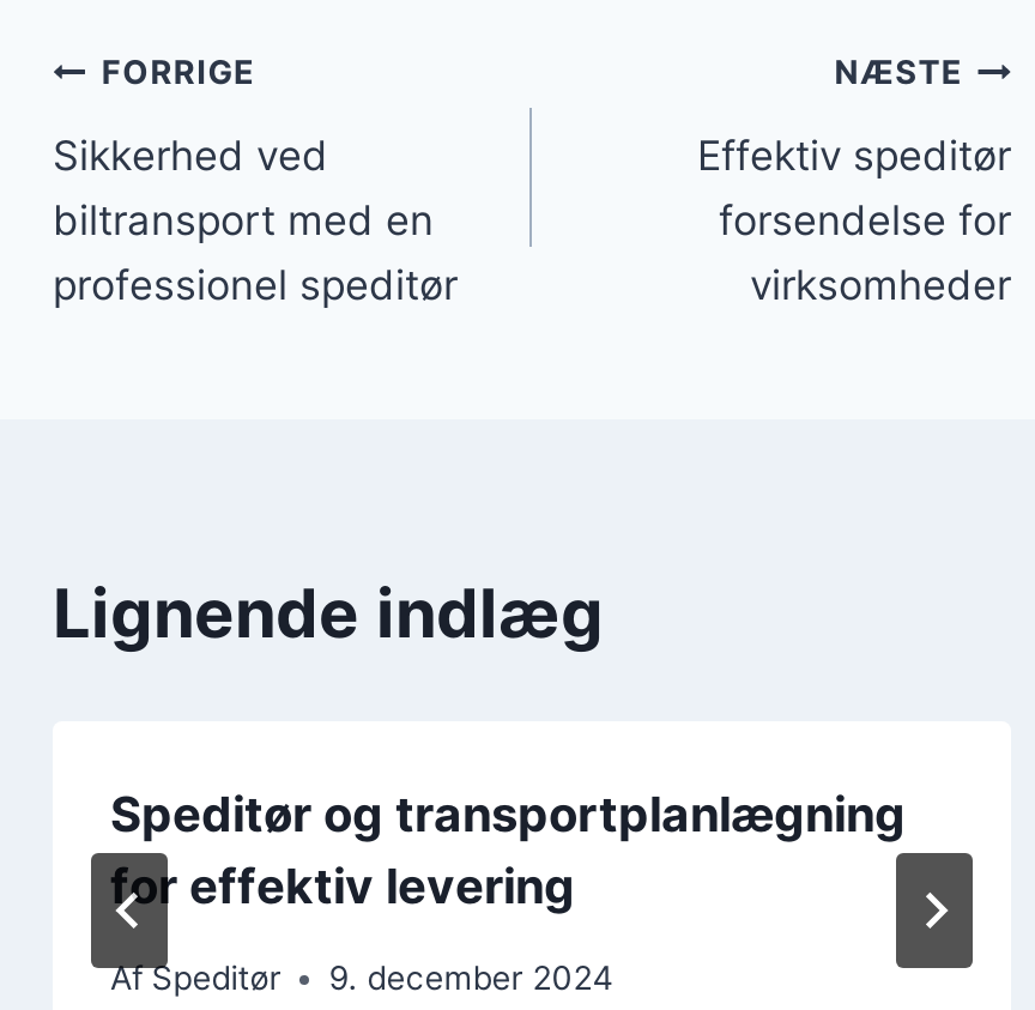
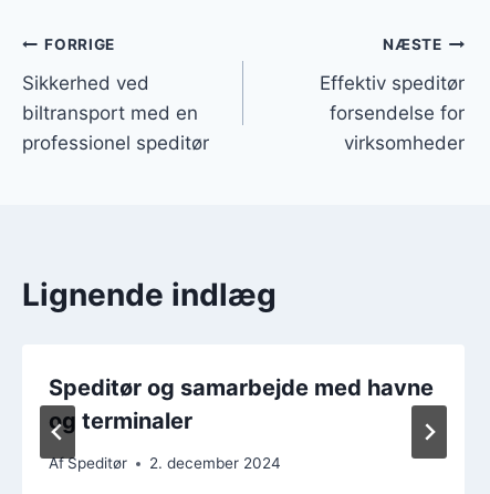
- Speditør og transportplanlægning
- for effektiv levering
+ Speditør og samarbejde med havne
+ og terminaler

- Af Speditør 9. december 2024
+ Af Speditør 2. december 2024
